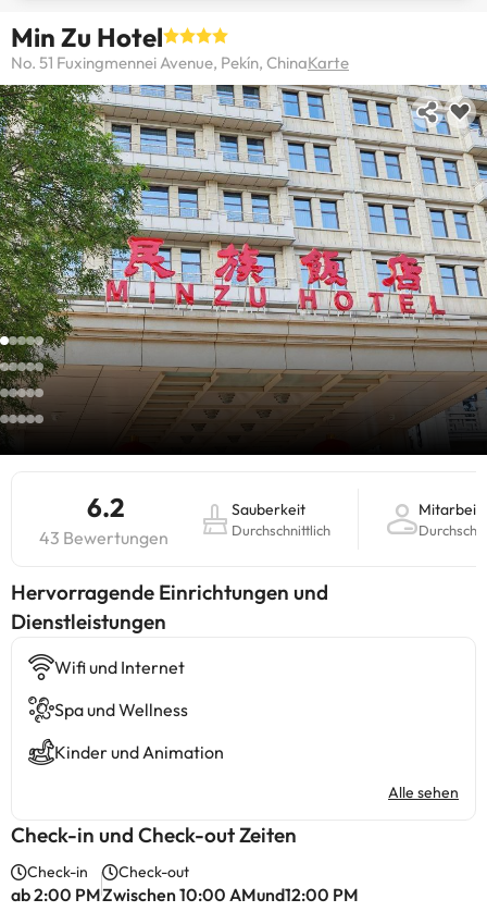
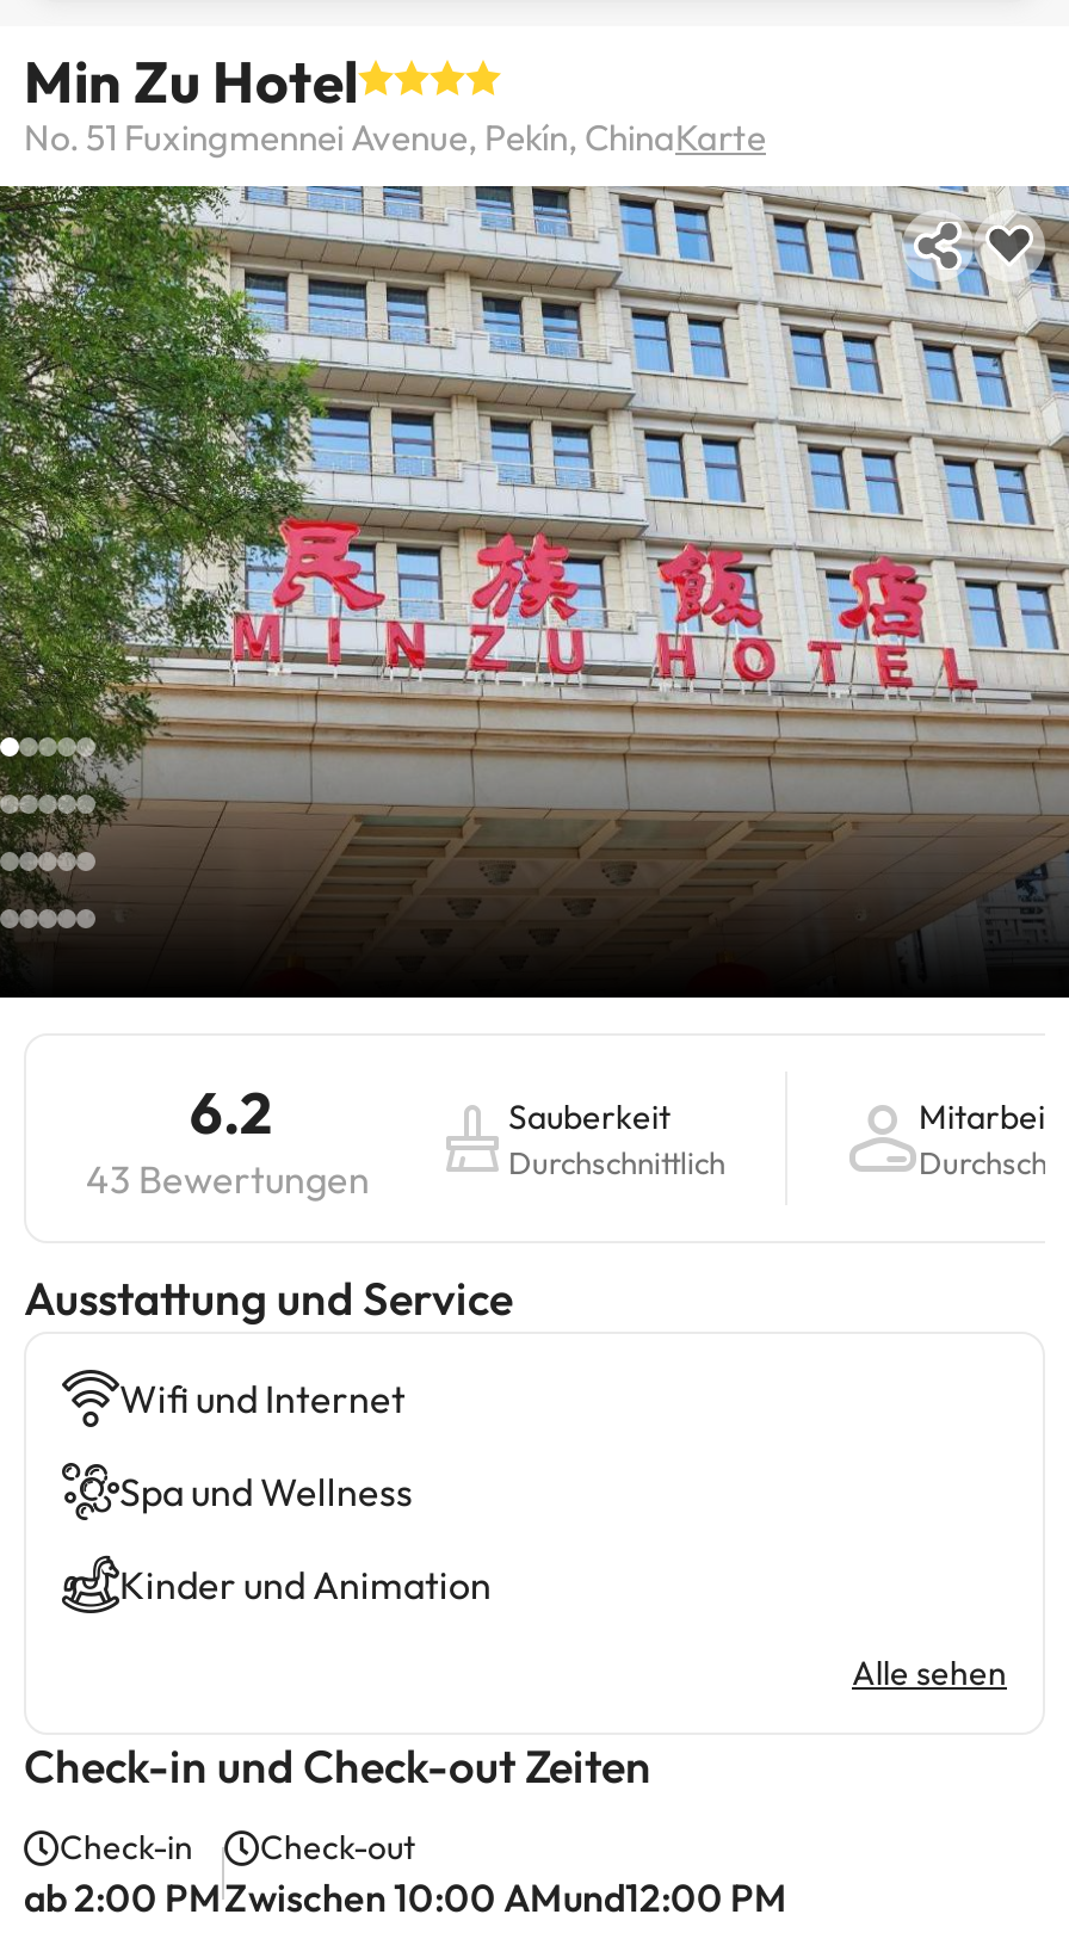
- Hervorragende Einrichtungen und
- Dienstleistungen
+ Ausstattung und Service
